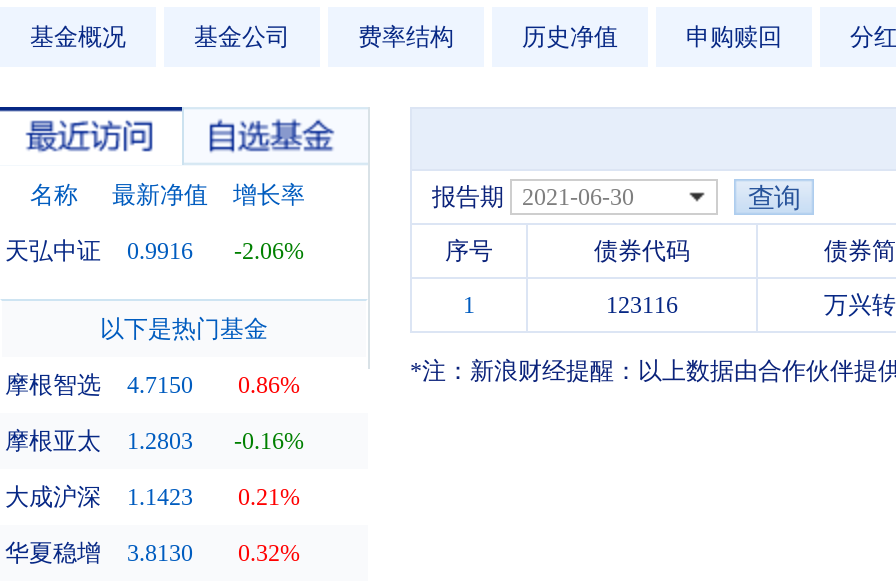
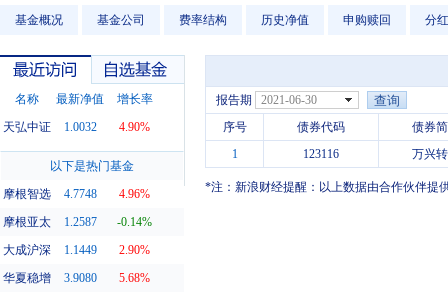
- 0.9916
+ 1.0032

- -2.06%
+ 4.90%

- 4.7150
+ 4.7748

- 0.86%
+ 4.96%

- 1.2803
+ 1.2587

- -0.16%
+ -0.14%

- 1.1423
+ 1.1449

- 0.21%
+ 2.90%

- 3.8130
+ 3.9080

- 0.32%
+ 5.68%
